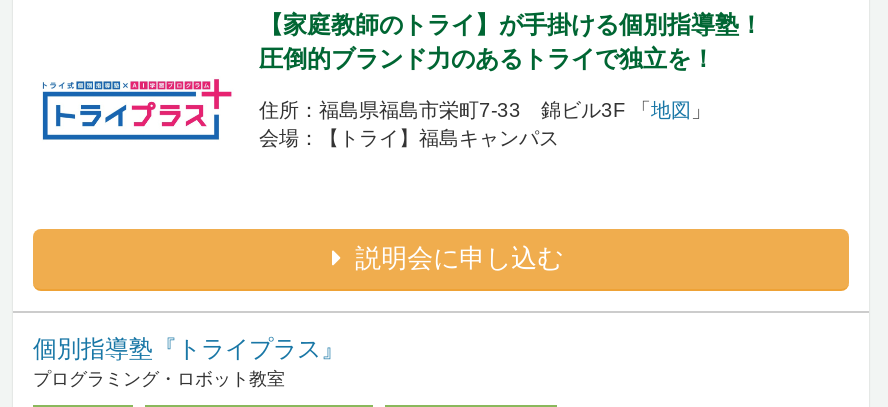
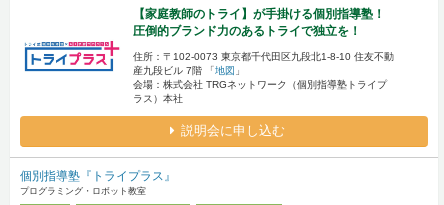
- 住所：福島県福島市栄町7-33 錦ビル3F 「地図」
- 会場：【トライ】福島キャンパス
+ 住所：〒102-0073 東京都千代田区九段北1-8-10 住友不動
+ 産九段ビル 7階 「地図」
+ 会場：株式会社 TRGネットワーク（個別指導塾トライプ
+ ラス）本社
